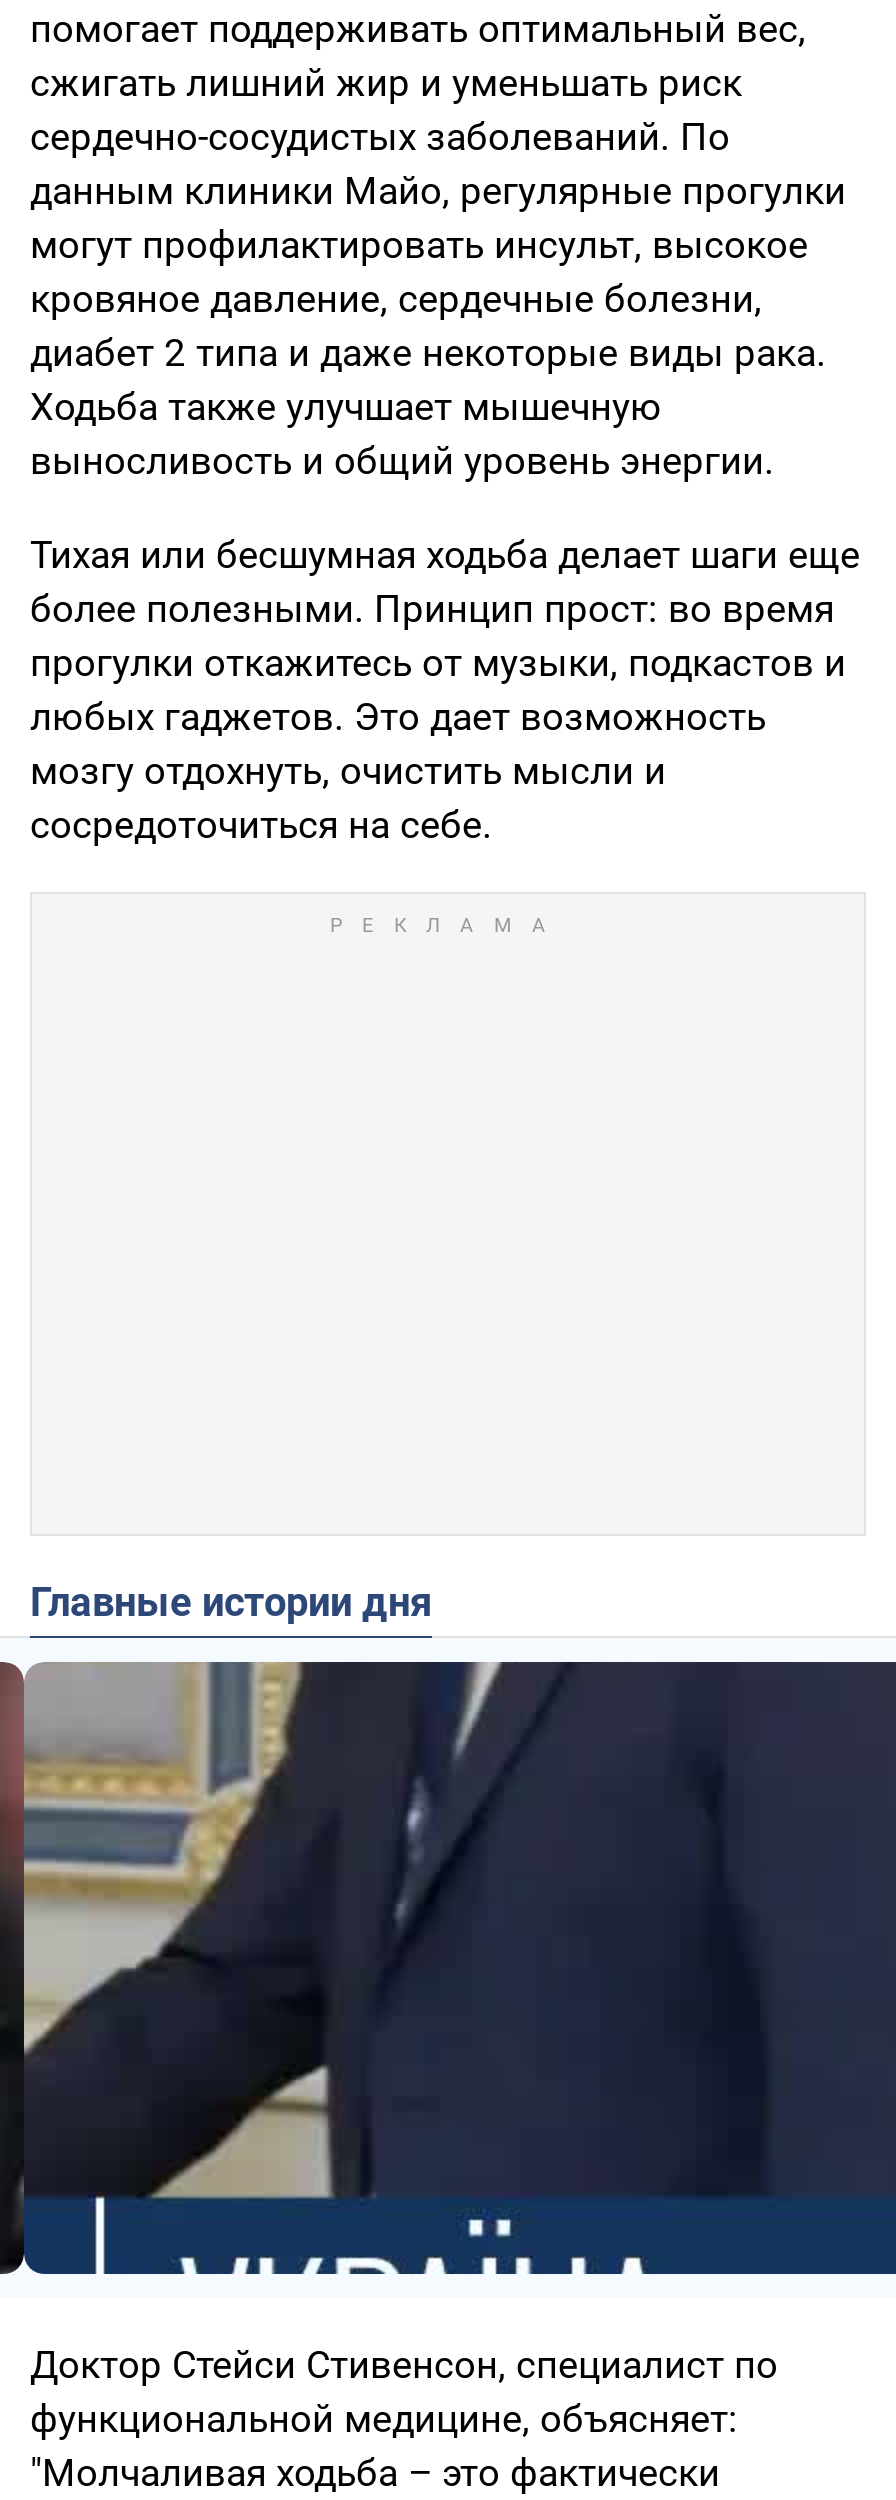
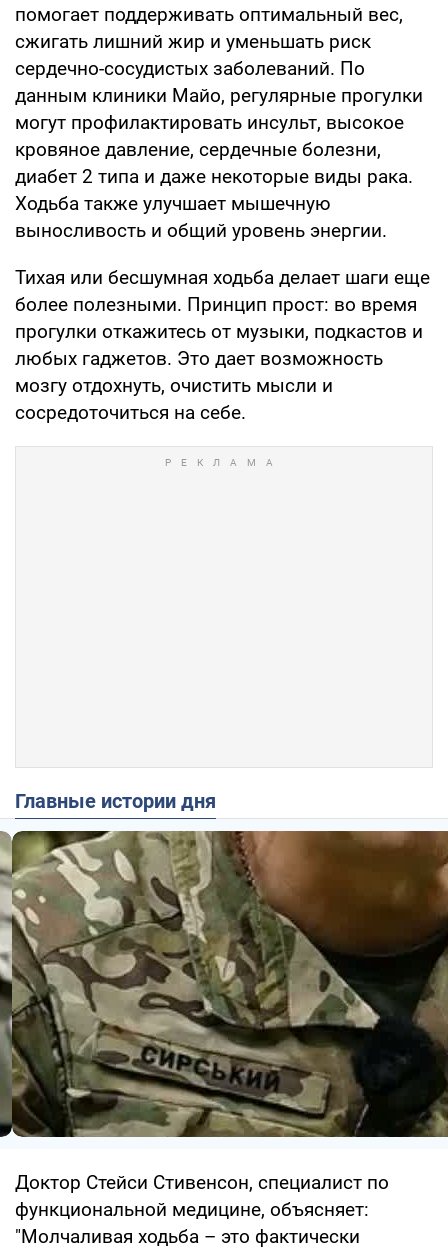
- [image]
+ [image]
